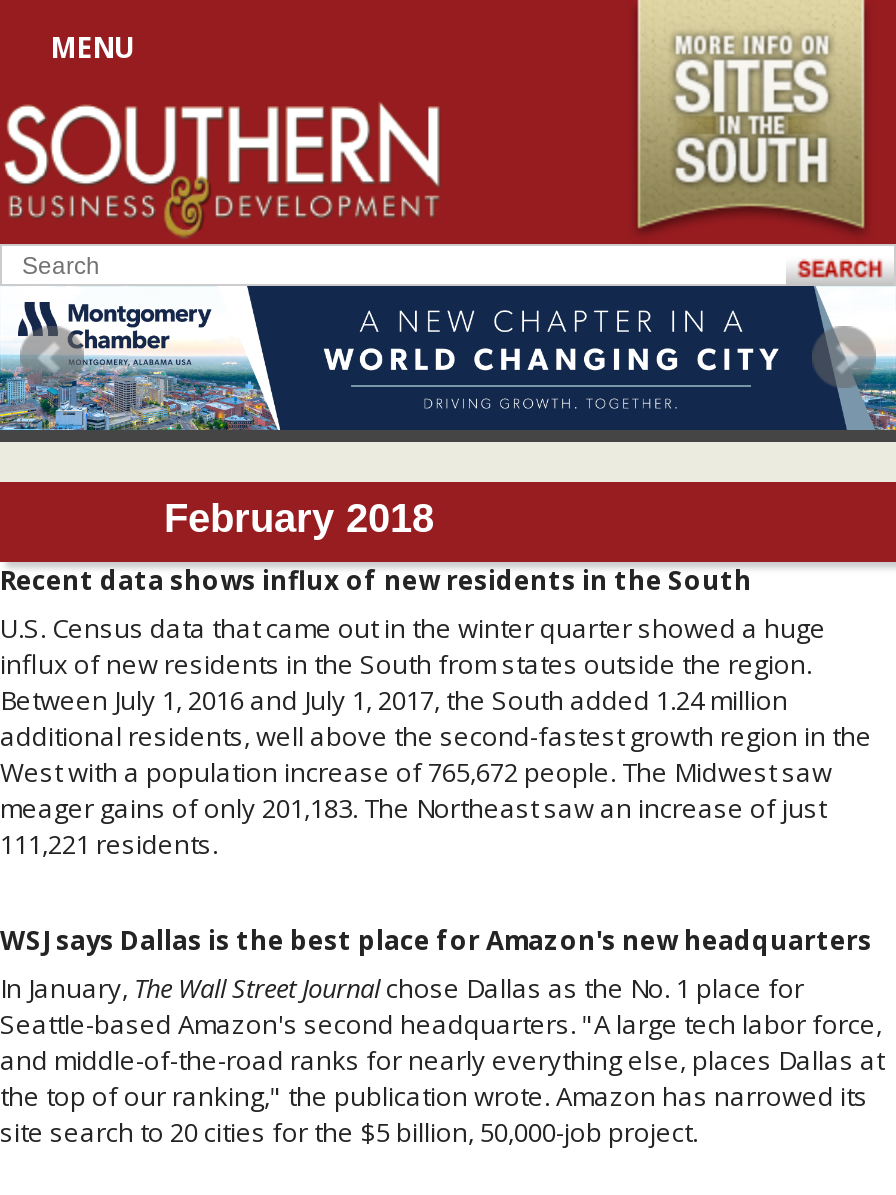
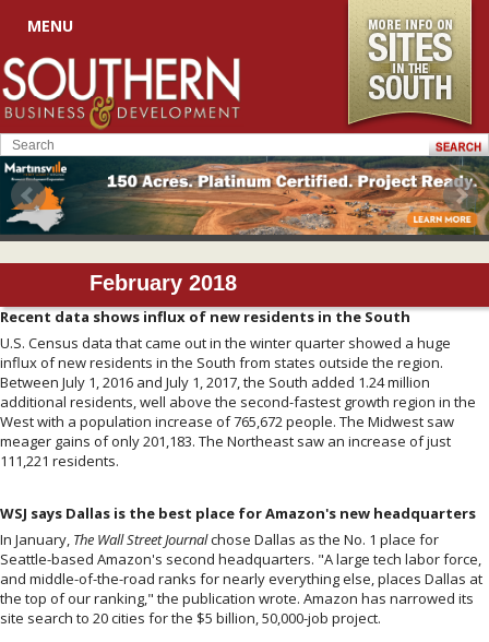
- [image]
+ [image]
